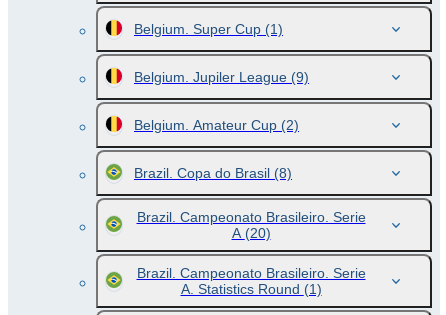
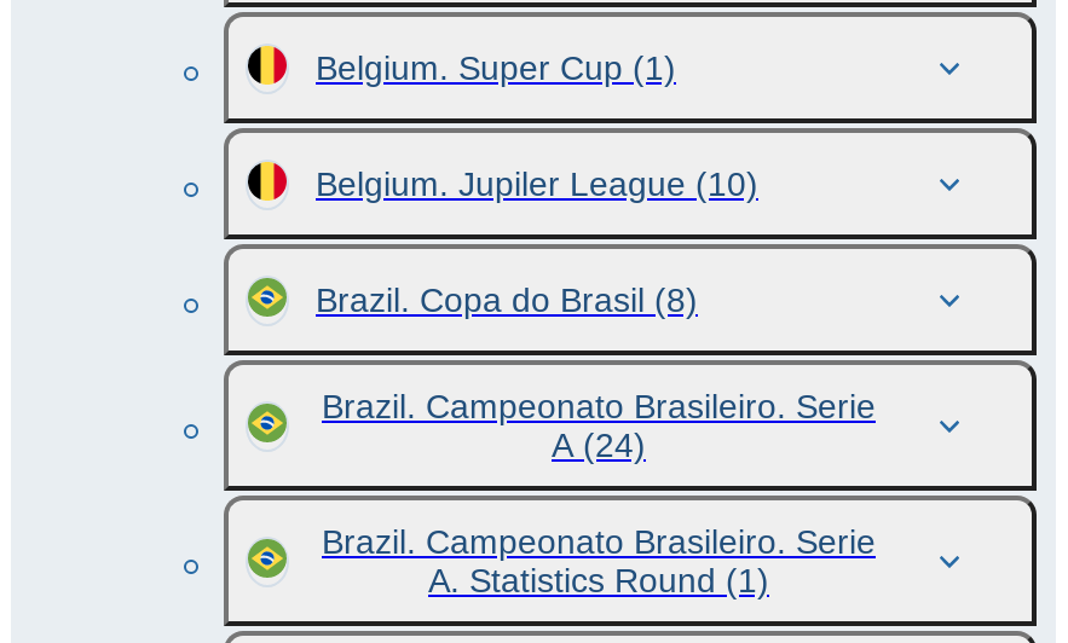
- Belgium. Jupiler League (9)
- Belgium. Amateur Cup (2)
+ Belgium. Jupiler League (10)

- A (20)
+ A (24)
